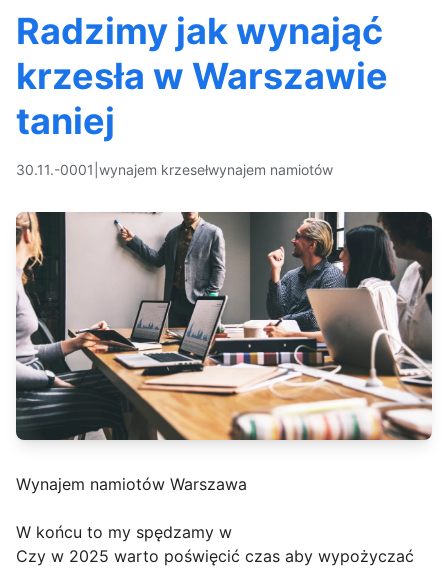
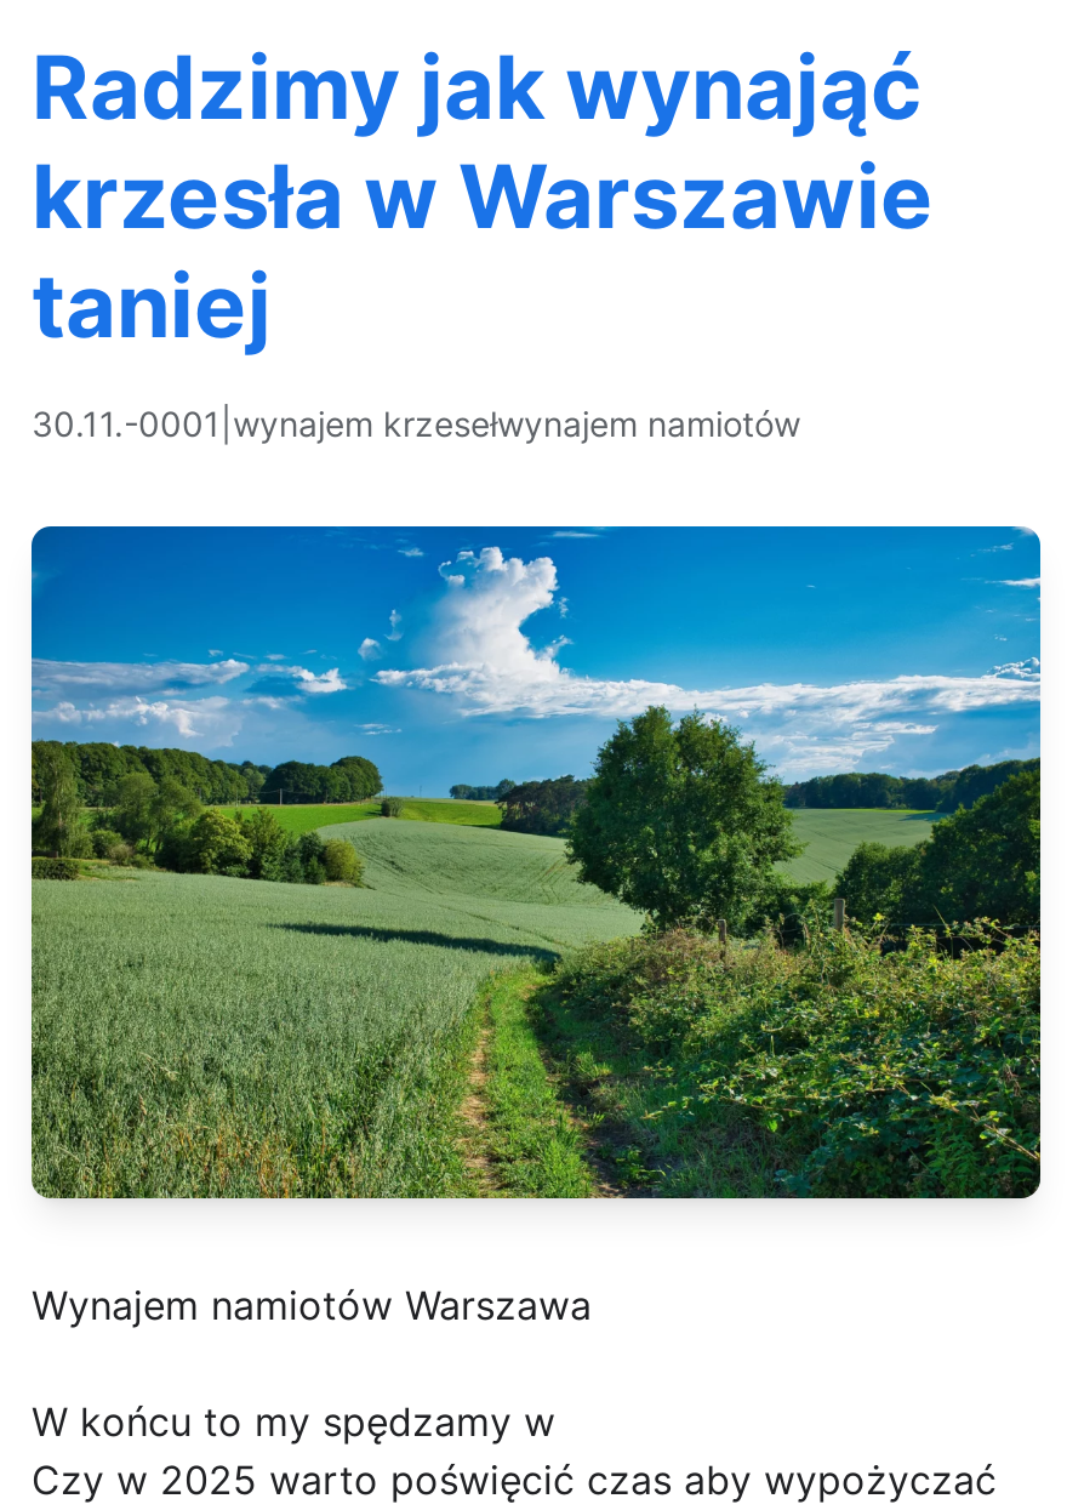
- [image]
+ [image]
